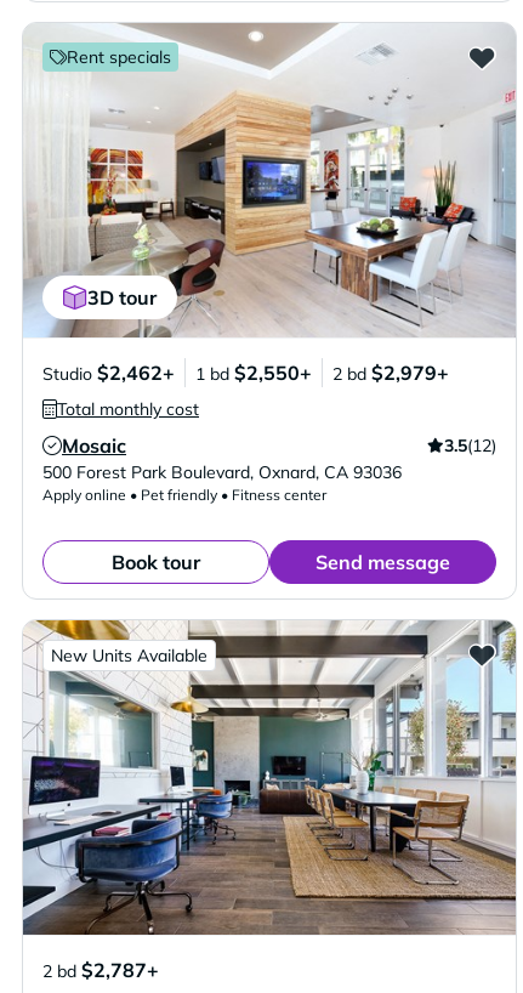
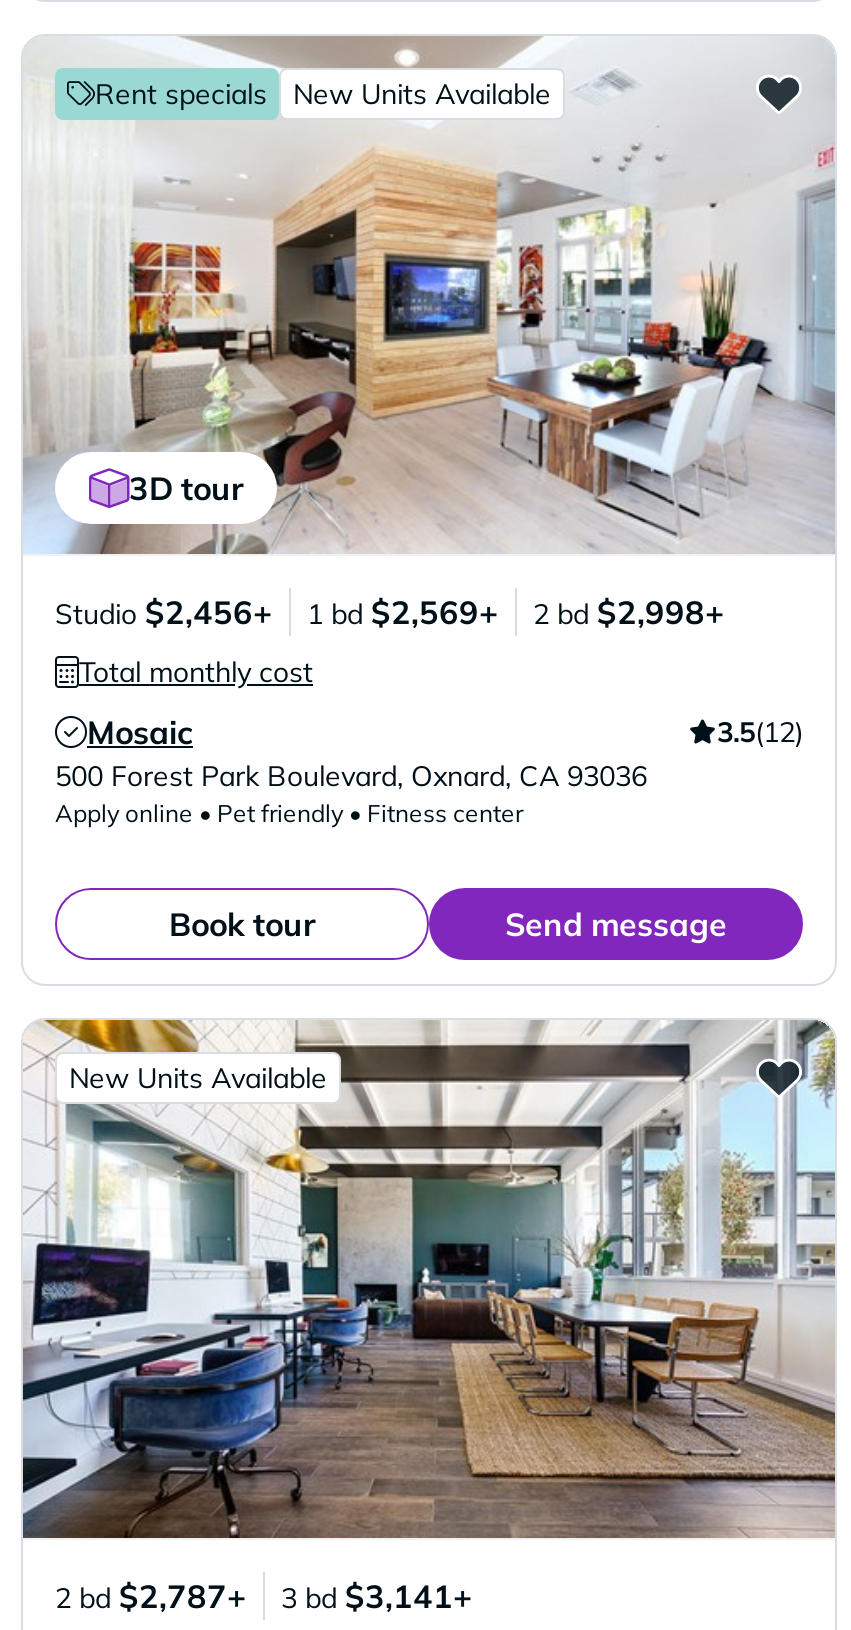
+ New Units Available

- Studio $2,462+
+ Studio $2,456+

- 1 bd $2,550+
+ 1 bd $2,569+

- 2 bd $2,979+
+ 2 bd $2,998+

+ 3 bd $3,141+
